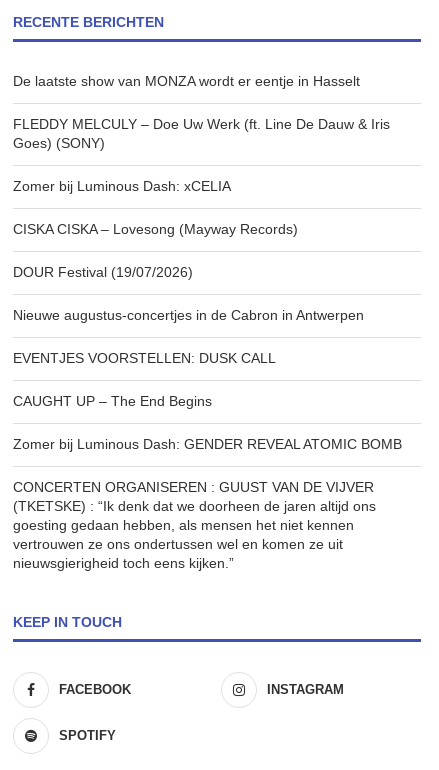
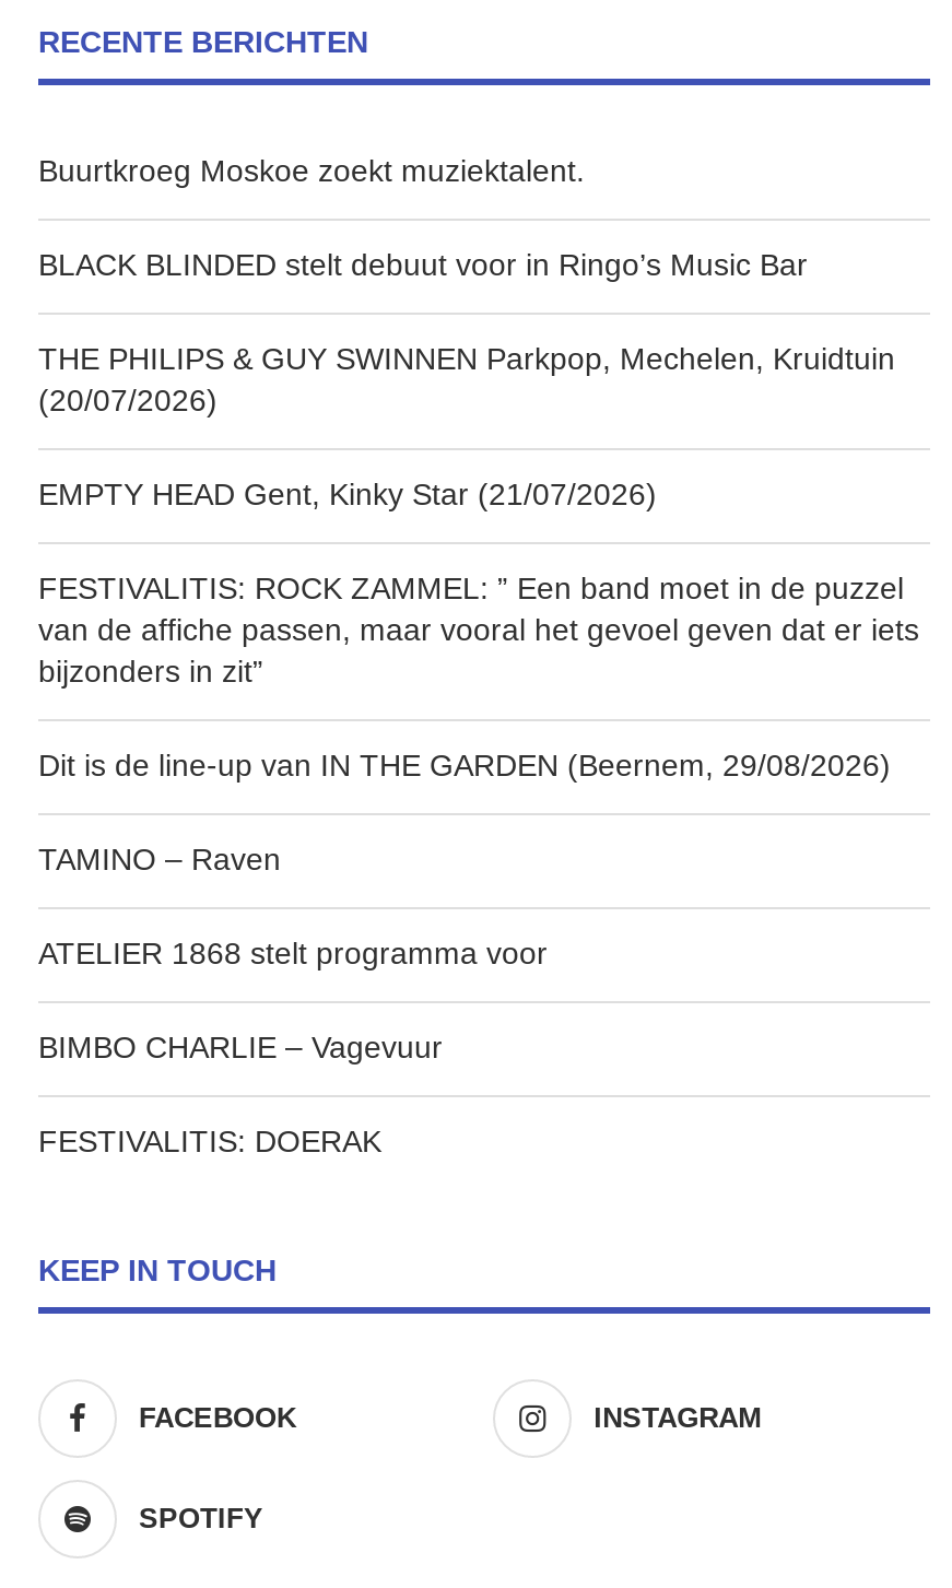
- De laatste show van MONZA wordt er eentje in Hasselt
+ Buurtkroeg Moskoe zoekt muziektalent.

- FLEDDY MELCULY – Doe Uw Werk (ft. Line De Dauw & Iris
- Goes) (SONY)
+ BLACK BLINDED stelt debuut voor in Ringo’s Music Bar

- Zomer bij Luminous Dash: xCELIA
+ THE PHILIPS & GUY SWINNEN Parkpop, Mechelen, Kruidtuin
+ (20/07/2026)

- CISKA CISKA – Lovesong (Mayway Records)
+ EMPTY HEAD Gent, Kinky Star (21/07/2026)

- DOUR Festival (19/07/2026)
+ FESTIVALITIS: ROCK ZAMMEL: ” Een band moet in de puzzel
+ van de affiche passen, maar vooral het gevoel geven dat er iets
+ bijzonders in zit”

- Nieuwe augustus-concertjes in de Cabron in Antwerpen
+ Dit is de line-up van IN THE GARDEN (Beernem, 29/08/2026)

- EVENTJES VOORSTELLEN: DUSK CALL
+ TAMINO – Raven

- CAUGHT UP – The End Begins
+ ATELIER 1868 stelt programma voor

- Zomer bij Luminous Dash: GENDER REVEAL ATOMIC BOMB
+ BIMBO CHARLIE – Vagevuur

- CONCERTEN ORGANISEREN : GUUST VAN DE VIJVER
- (TKETSKE) : “Ik denk dat we doorheen de jaren altijd ons
- goesting gedaan hebben, als mensen het niet kennen
- vertrouwen ze ons ondertussen wel en komen ze uit
- nieuwsgierigheid toch eens kijken.”
+ FESTIVALITIS: DOERAK
